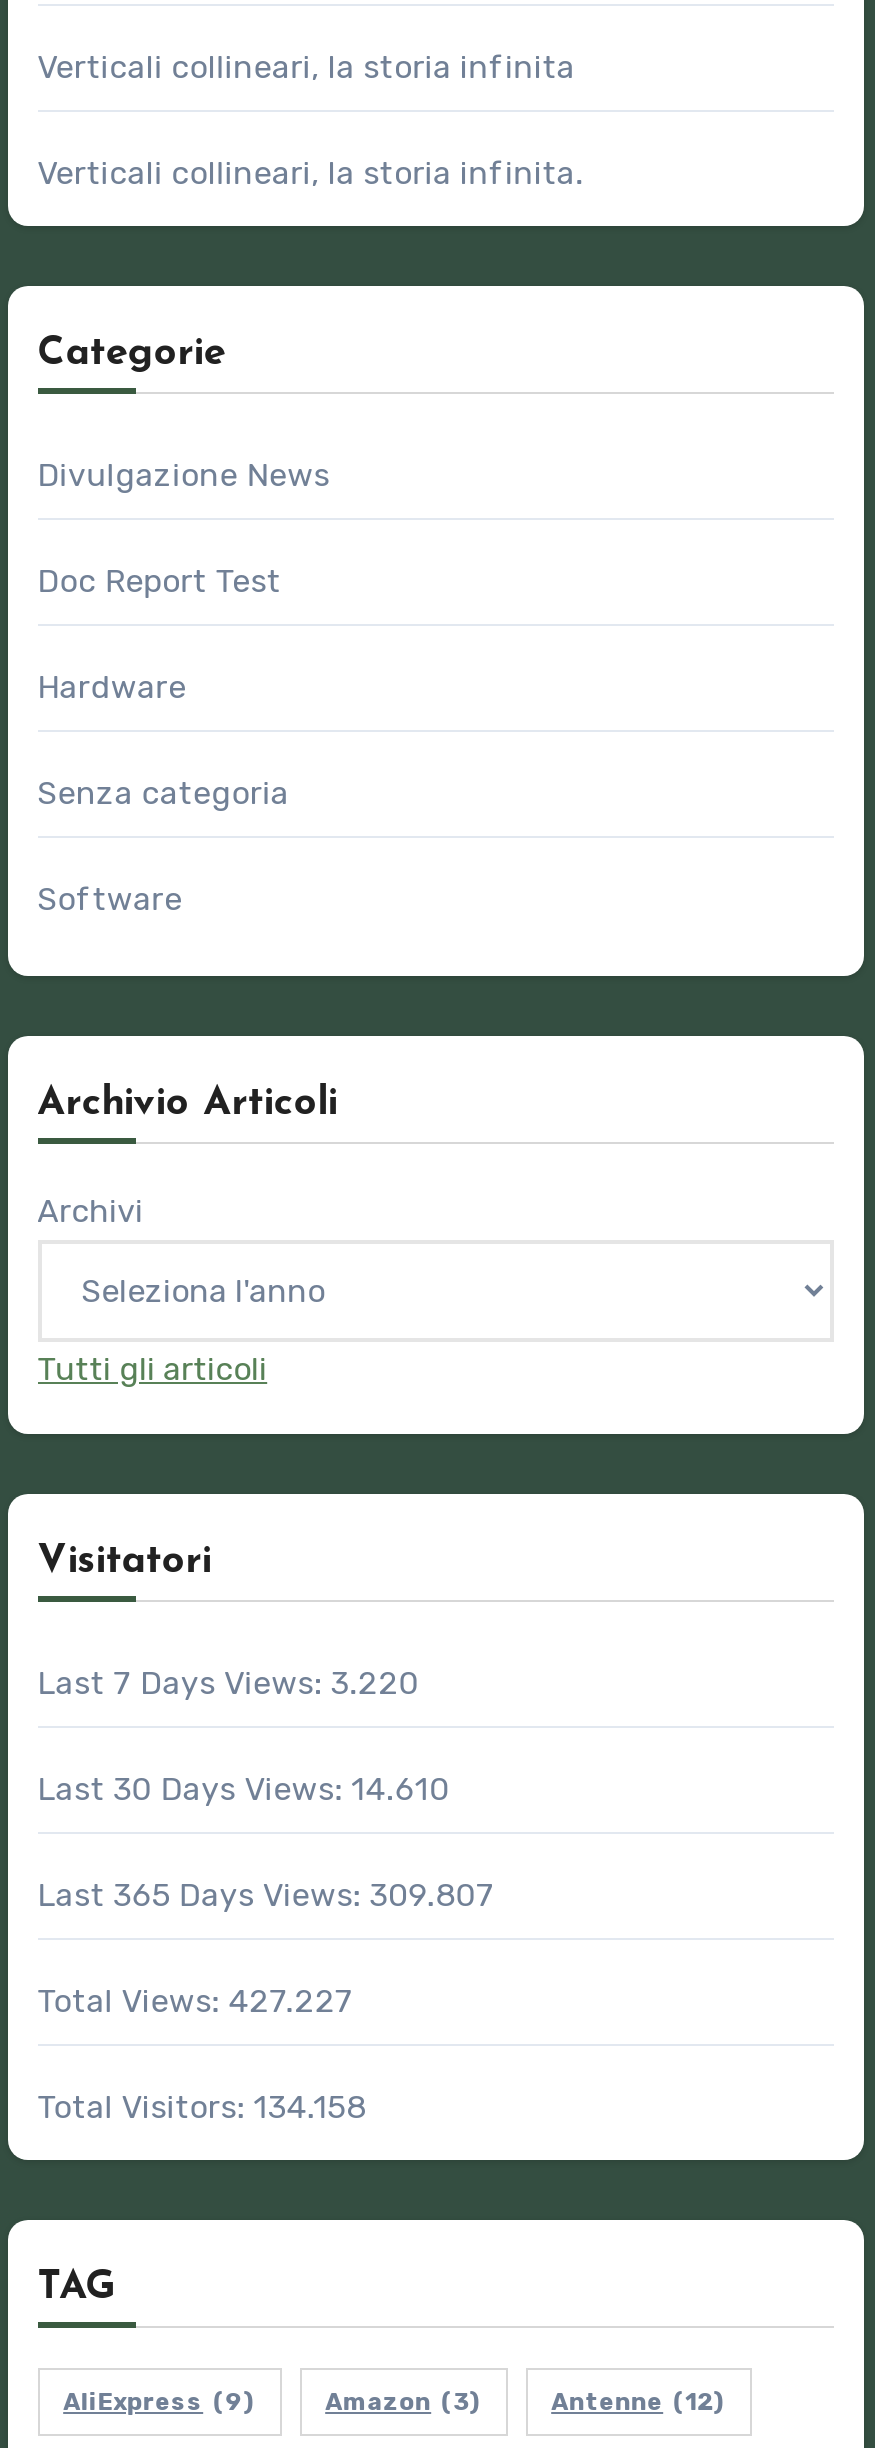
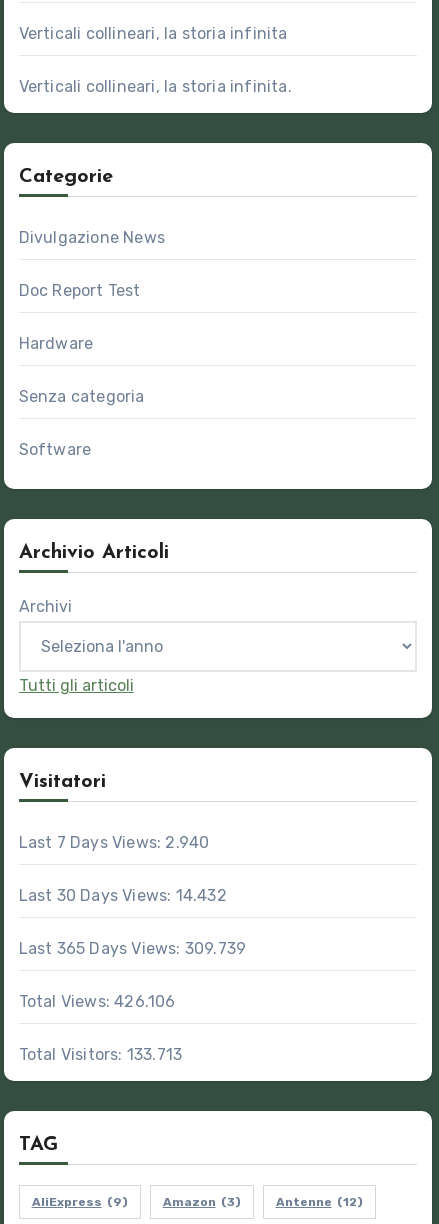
- Last 7 Days Views: 3.220
+ Last 7 Days Views: 2.940

- Last 30 Days Views: 14.610
+ Last 30 Days Views: 14.432

- Last 365 Days Views: 309.807
+ Last 365 Days Views: 309.739

- Total Views: 427.227
+ Total Views: 426.106

- Total Visitors: 134.158
+ Total Visitors: 133.713
